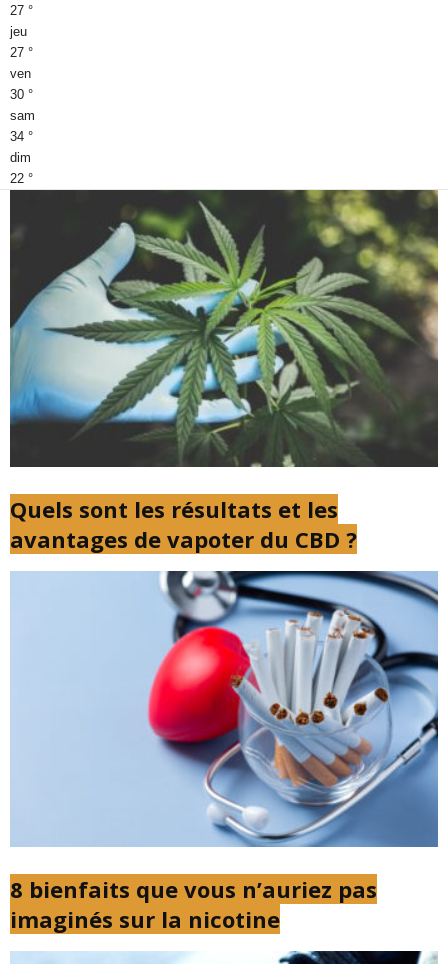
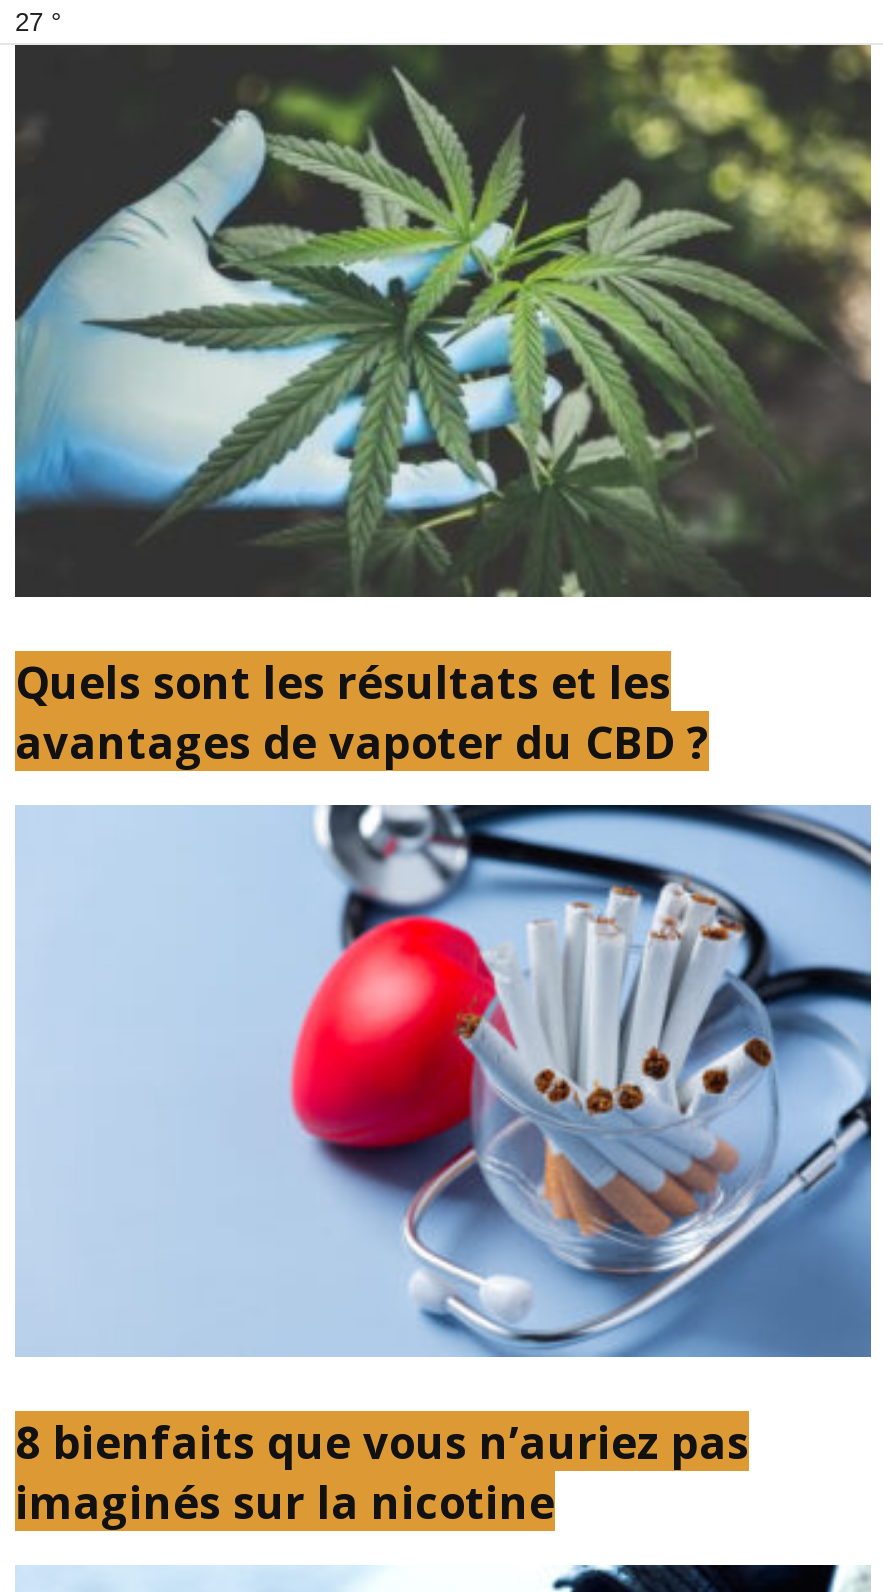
- jeu
- 27 °
- ven
- 30 °
- sam
- 34 °
- dim
- 22 °
